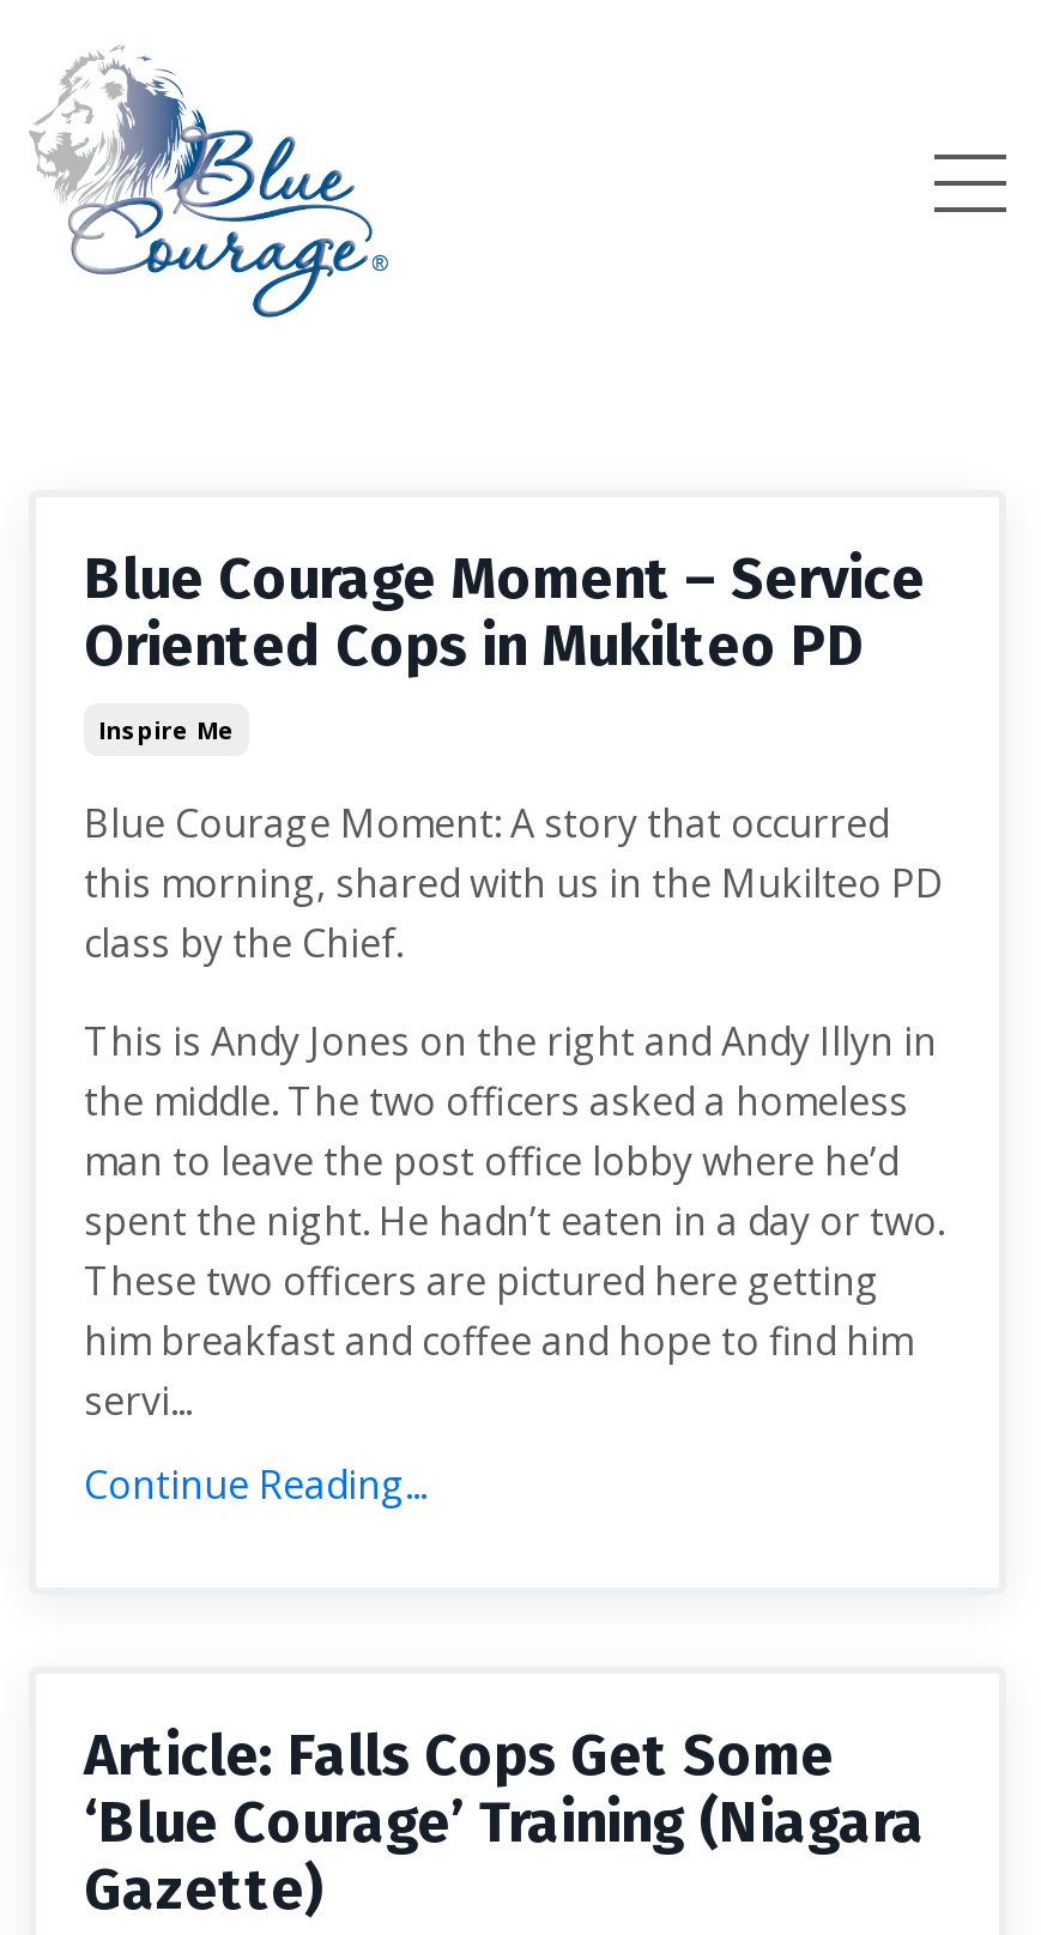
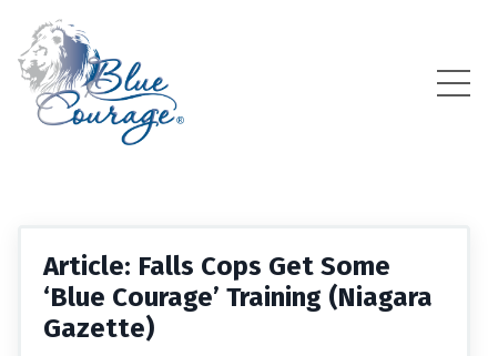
- Blue Courage Moment – Service
- Oriented Cops in Mukilteo PD
- Inspire Me
- Blue Courage Moment: A story that occurred
- this morning, shared with us in the Mukilteo PD
- class by the Chief.
- This is Andy Jones on the right and Andy Illyn in
- the middle. The two officers asked a homeless
- man to leave the post office lobby where he’d
- spent the night. He hadn’t eaten in a day or two.
- These two officers are pictured here getting
- him breakfast and coffee and hope to find him
- servi...
- Continue Reading...
